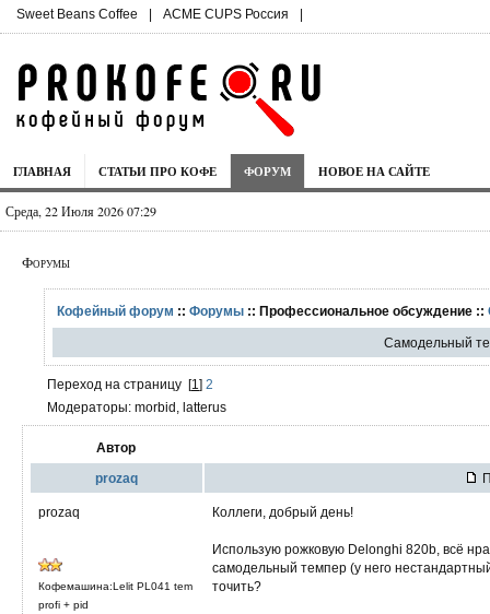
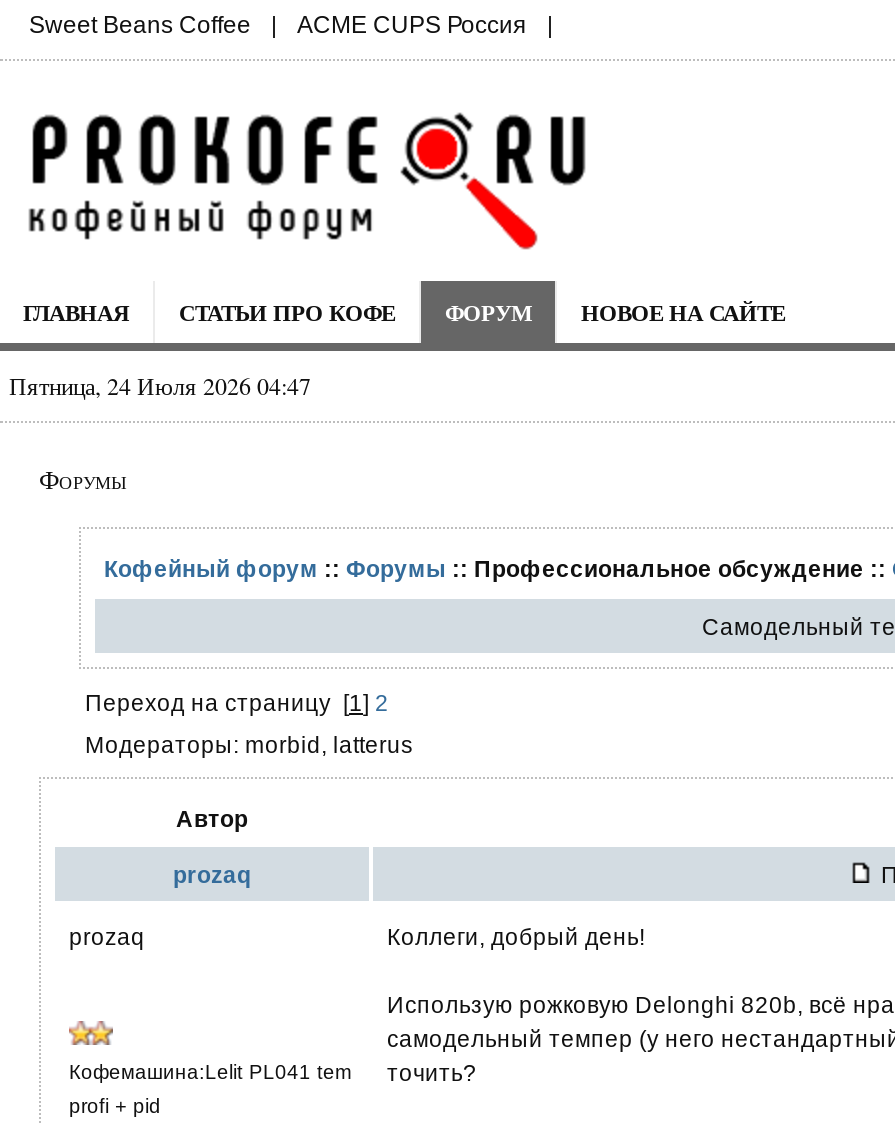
- Среда, 22 Июля 2026 07:29
+ Пятница, 24 Июля 2026 04:47
